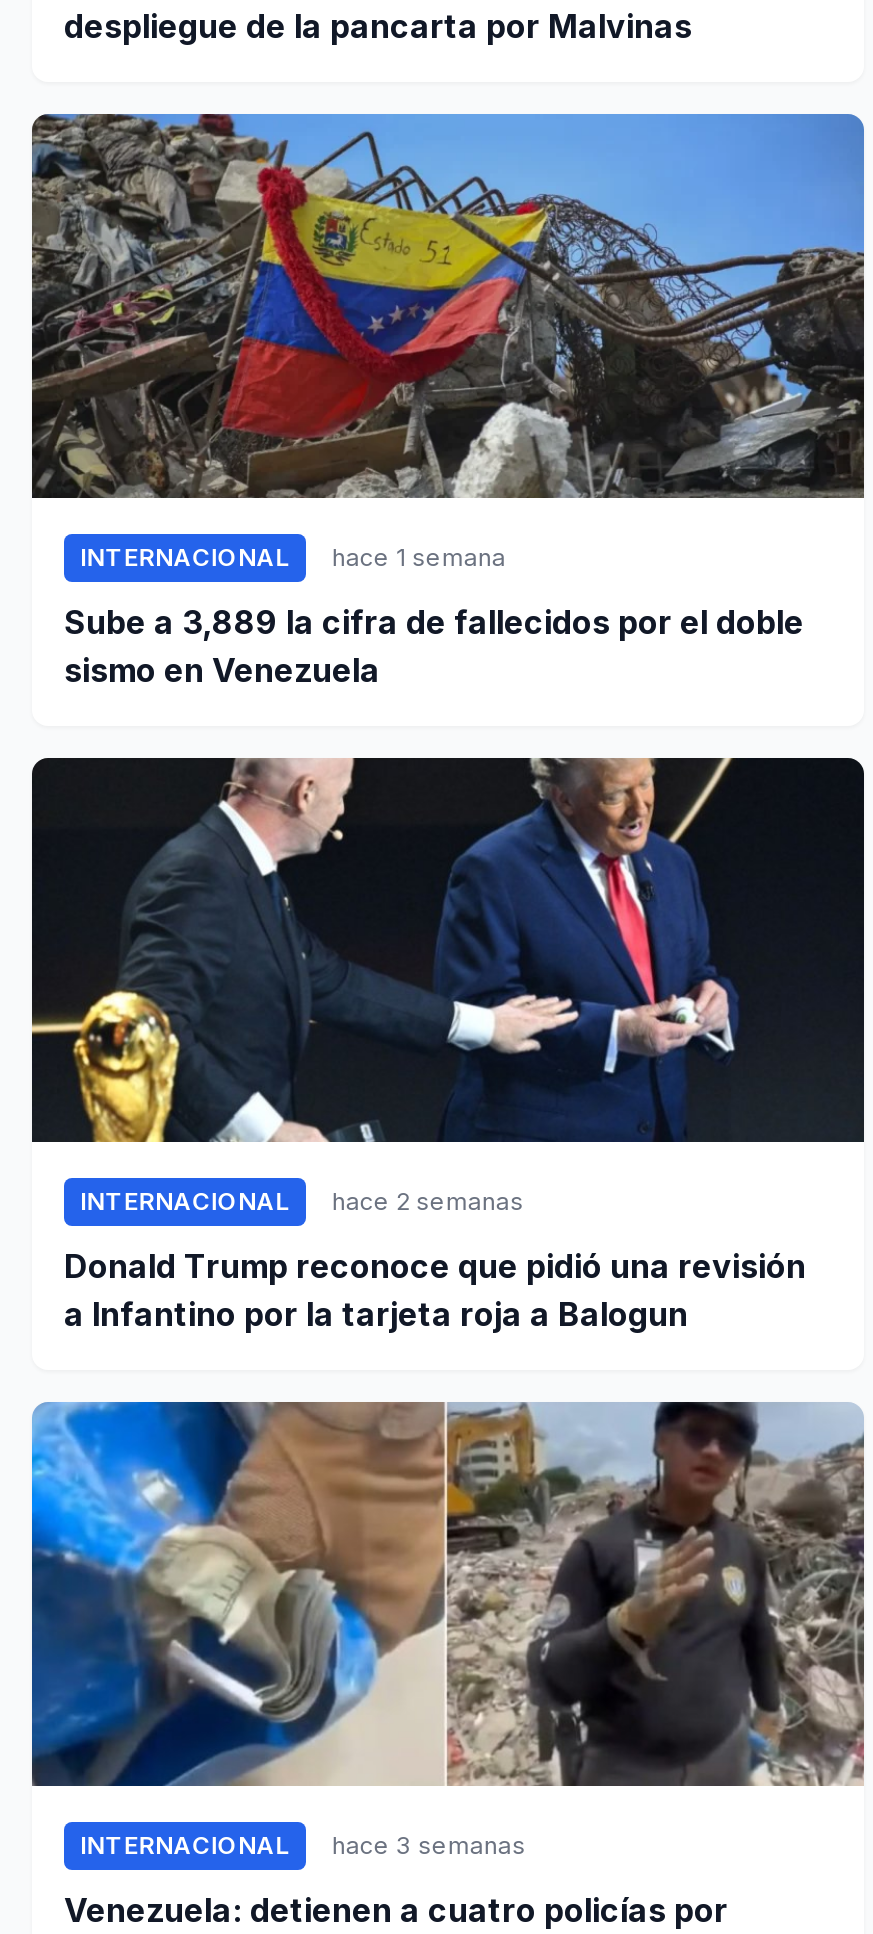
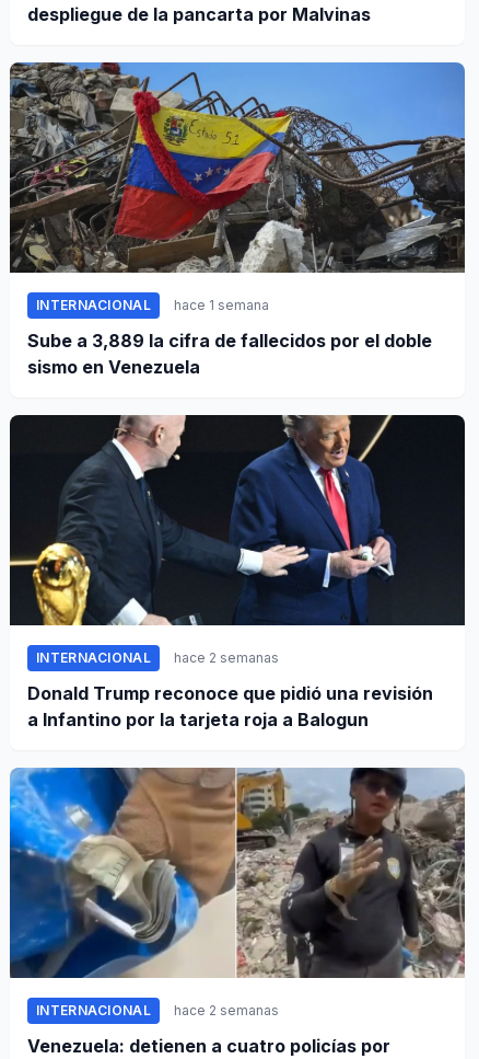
- INTERNACIONAL hace 3 semanas
+ INTERNACIONAL hace 2 semanas
